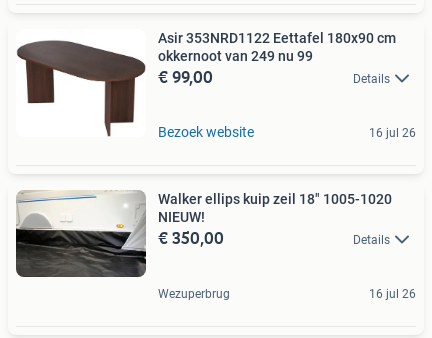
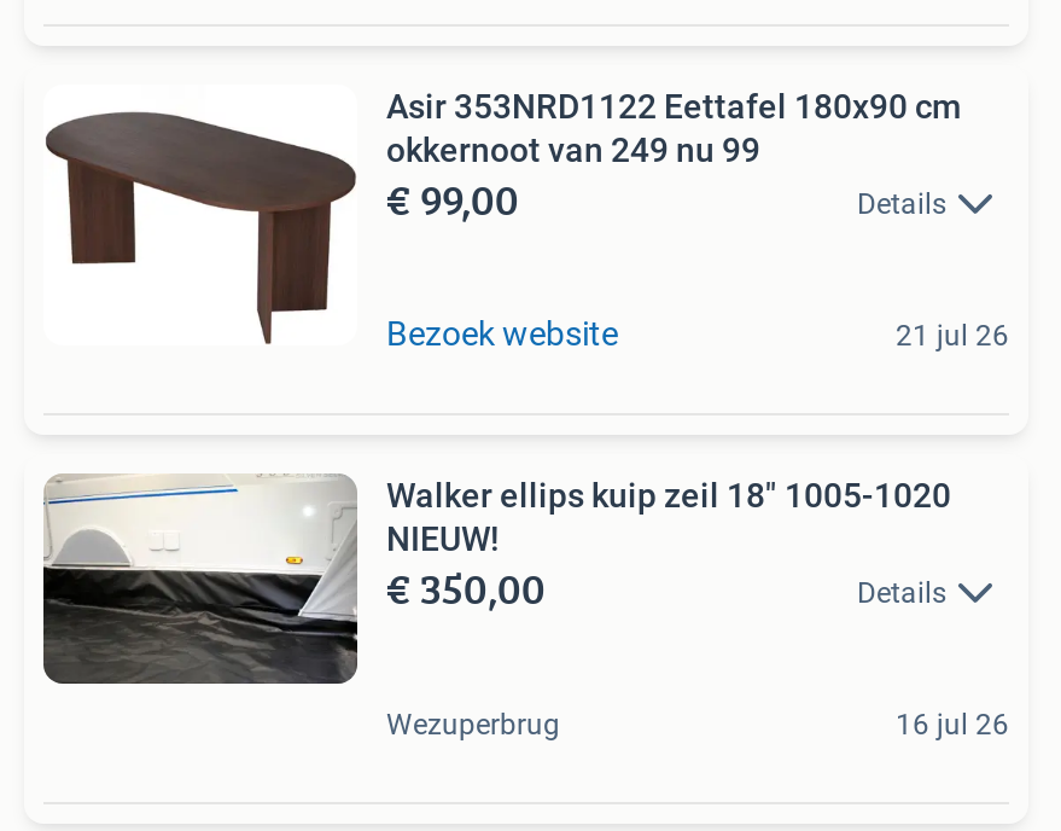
- 16 jul 26
+ 21 jul 26
